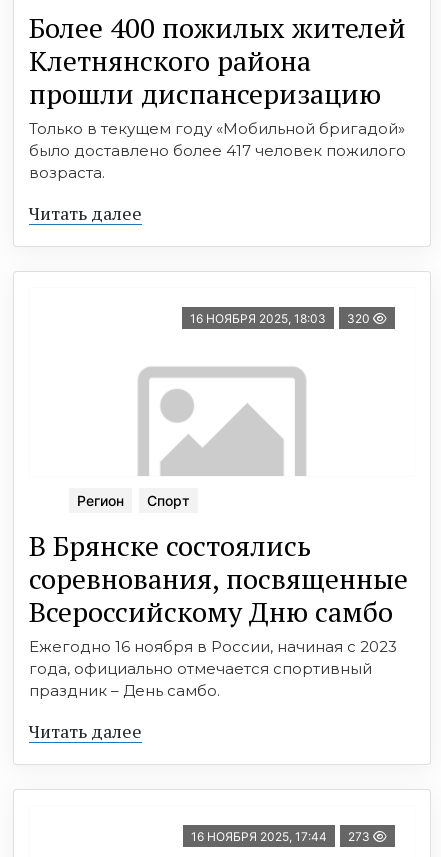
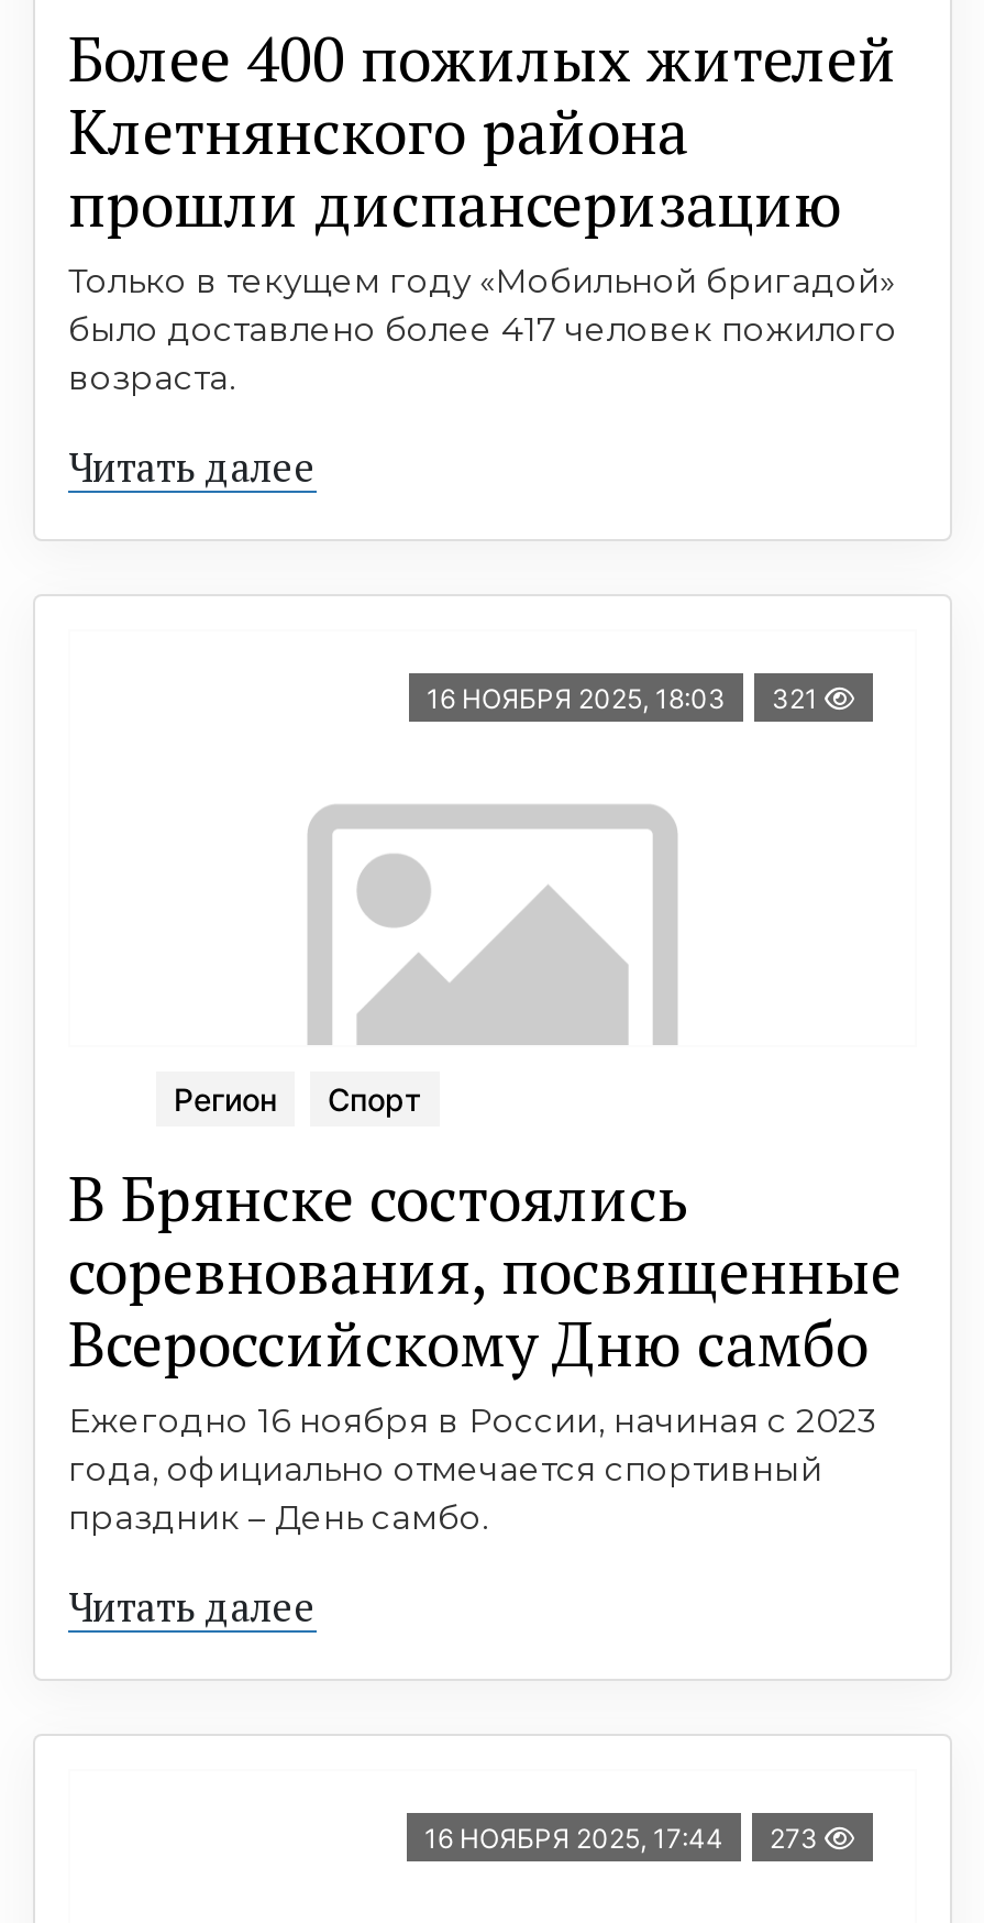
- 16 НОЯБРЯ 2025, 18:03 320
+ 16 НОЯБРЯ 2025, 18:03 321
